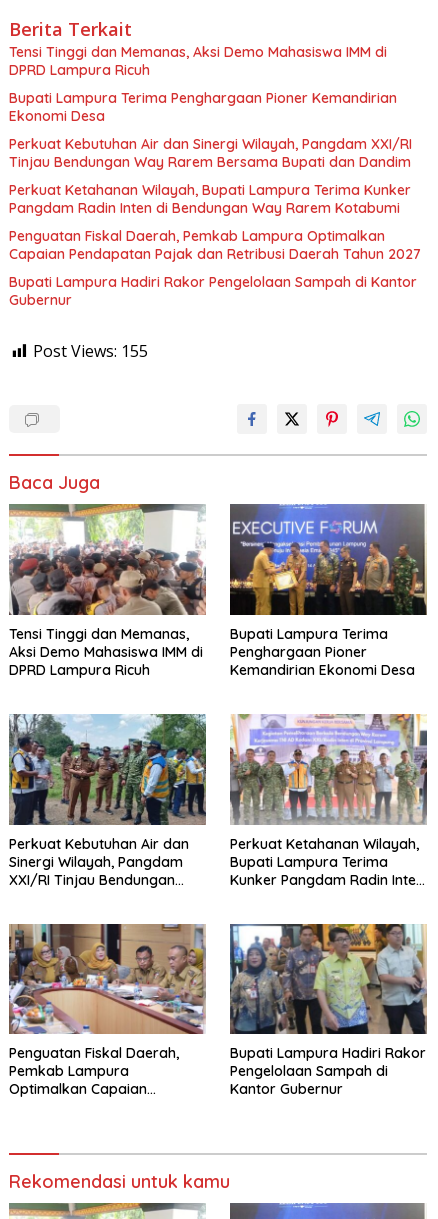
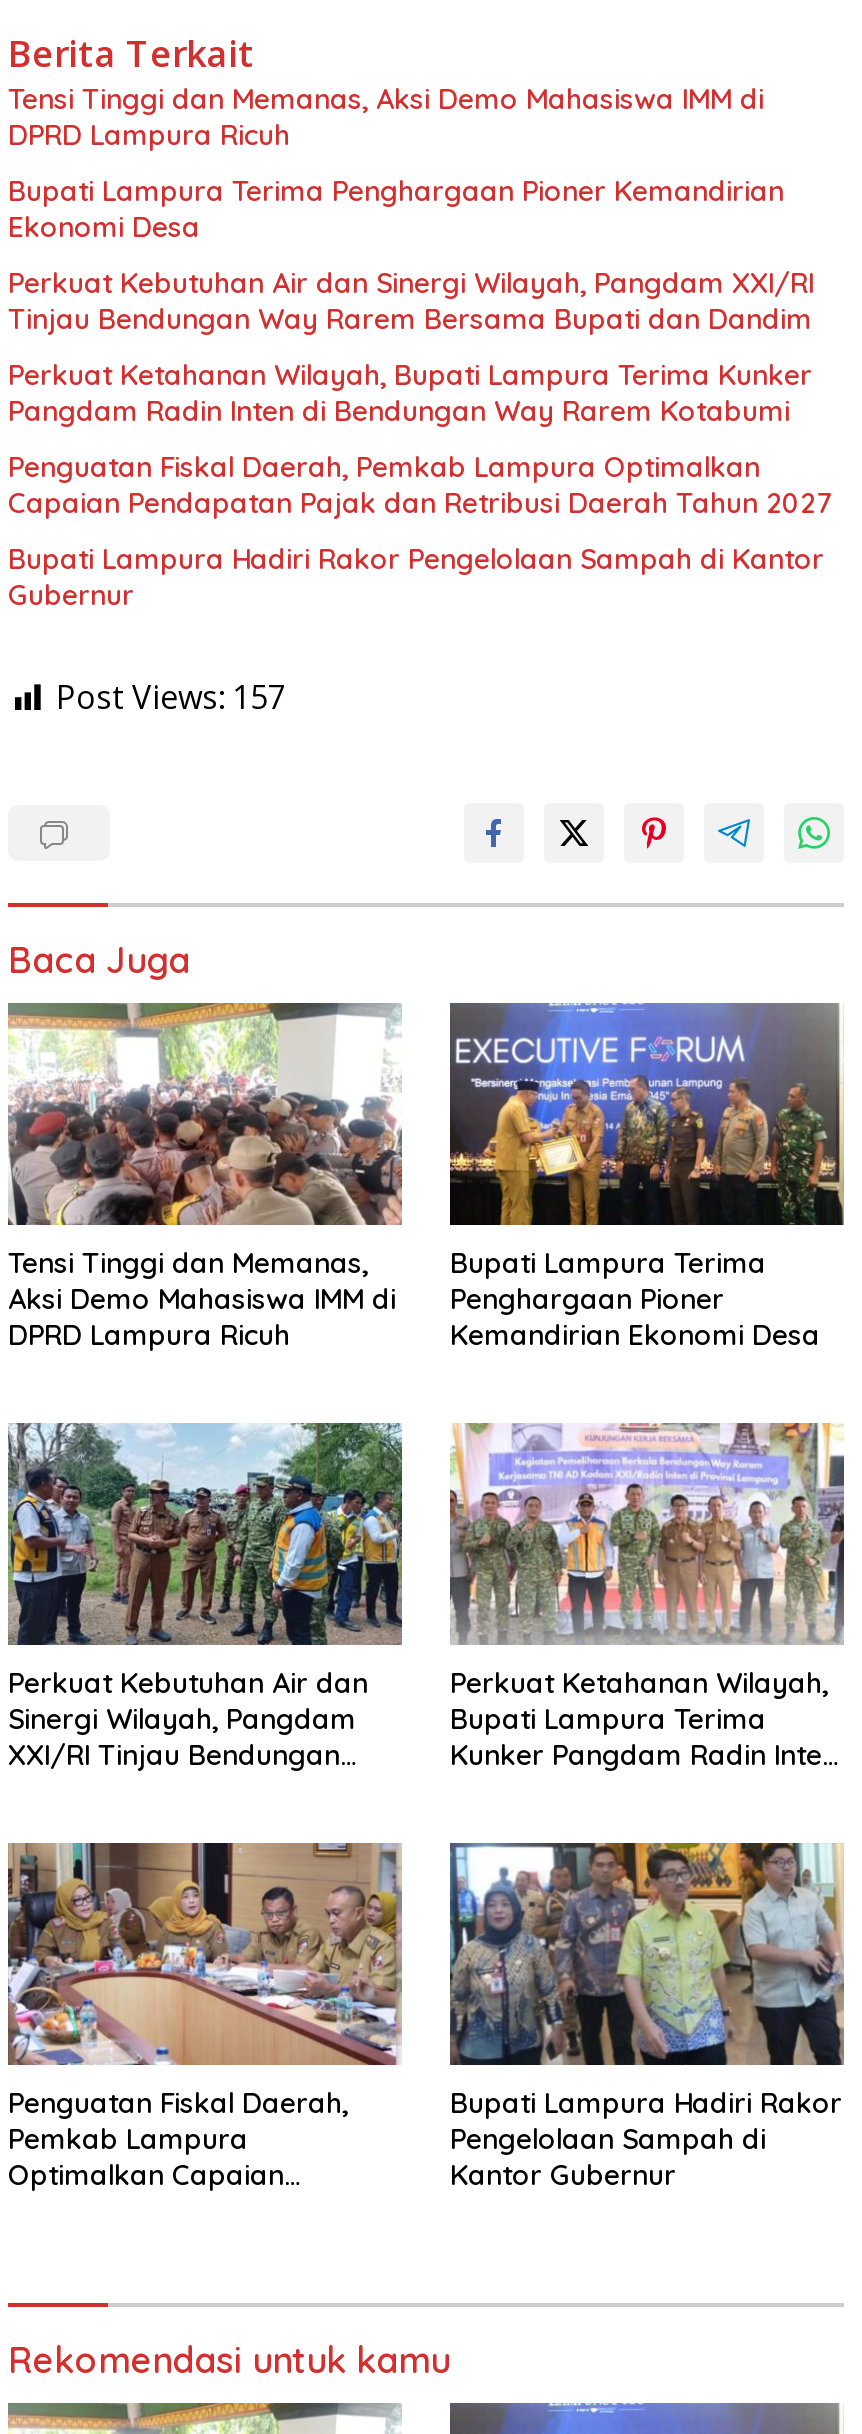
- Post Views: 155
+ Post Views: 157
